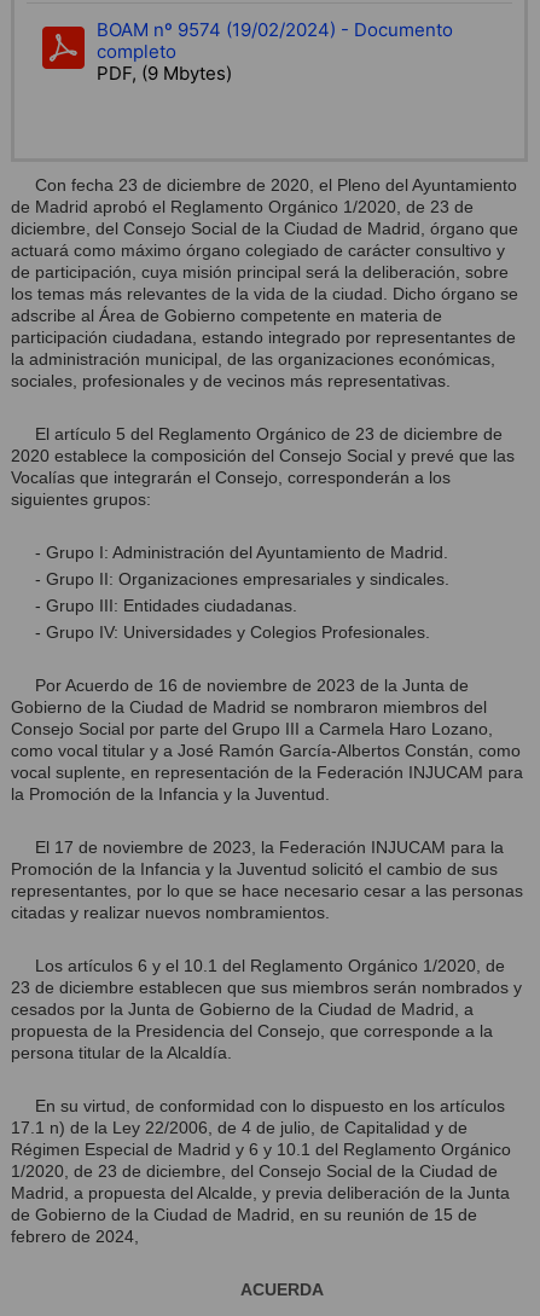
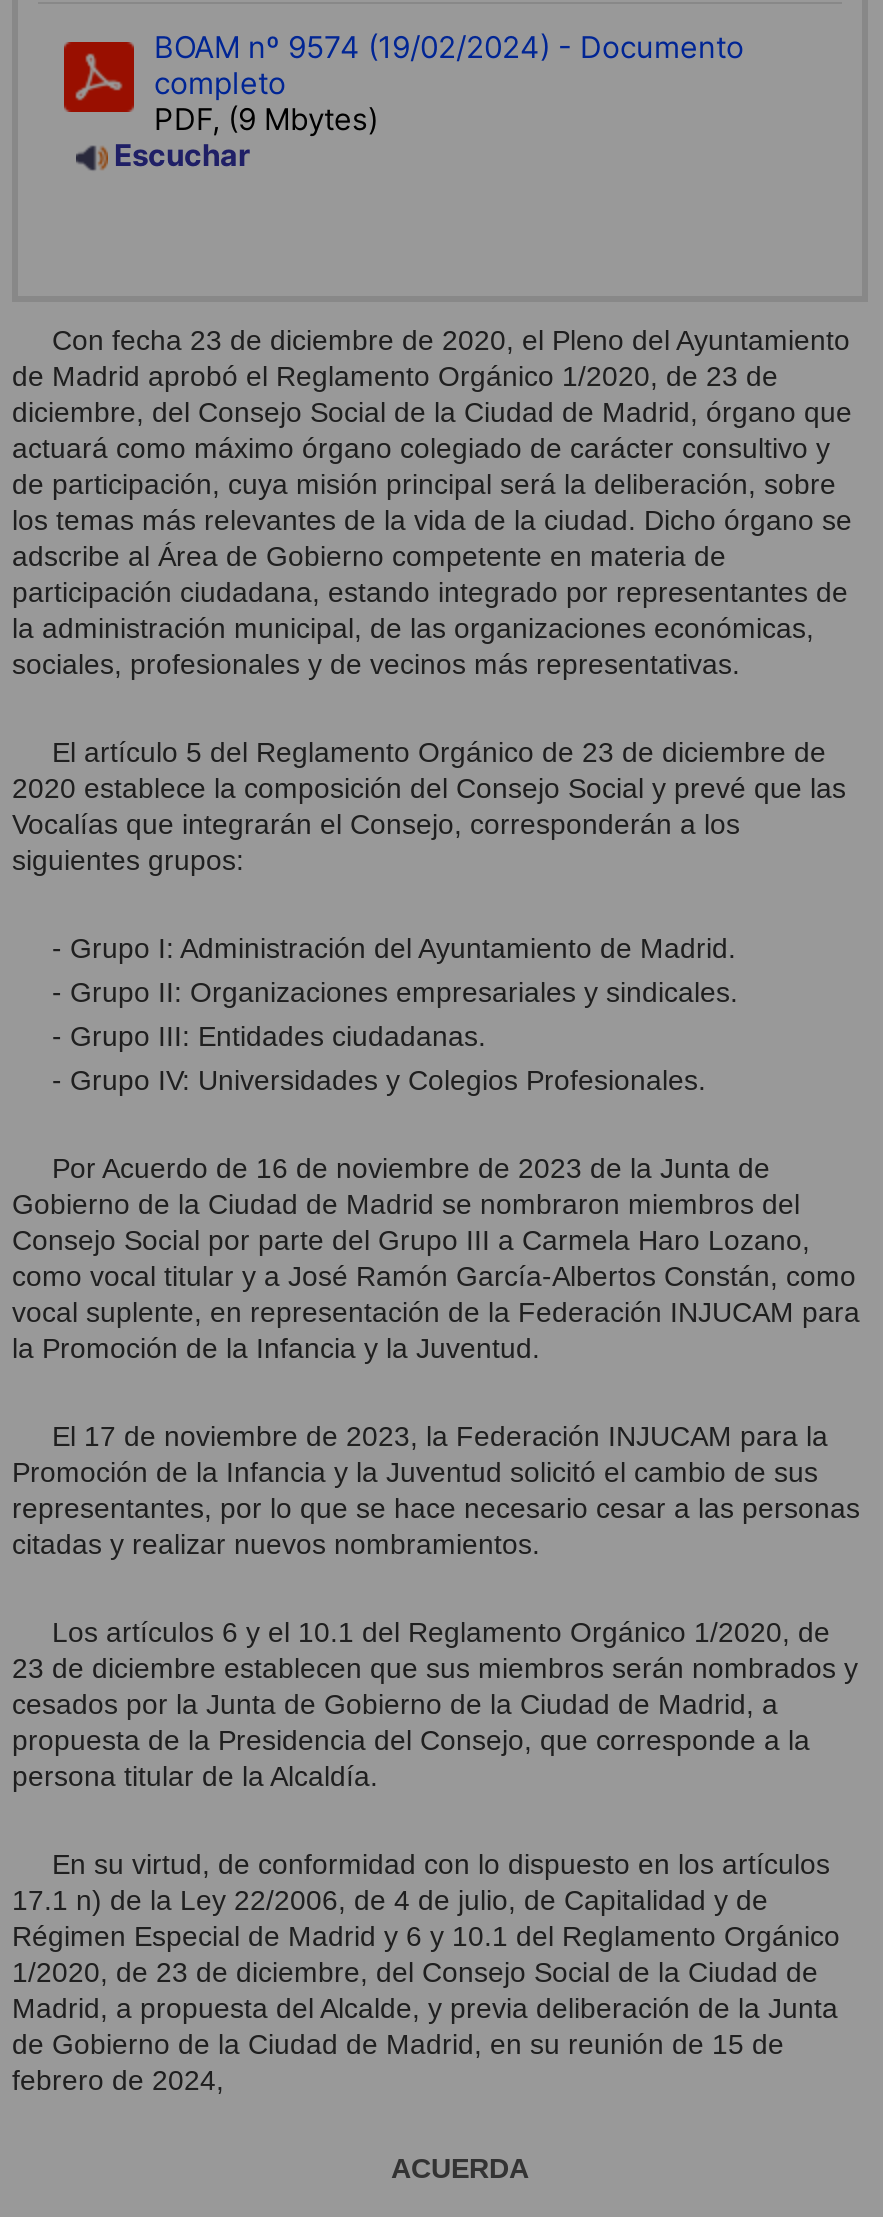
+ Escuchar
